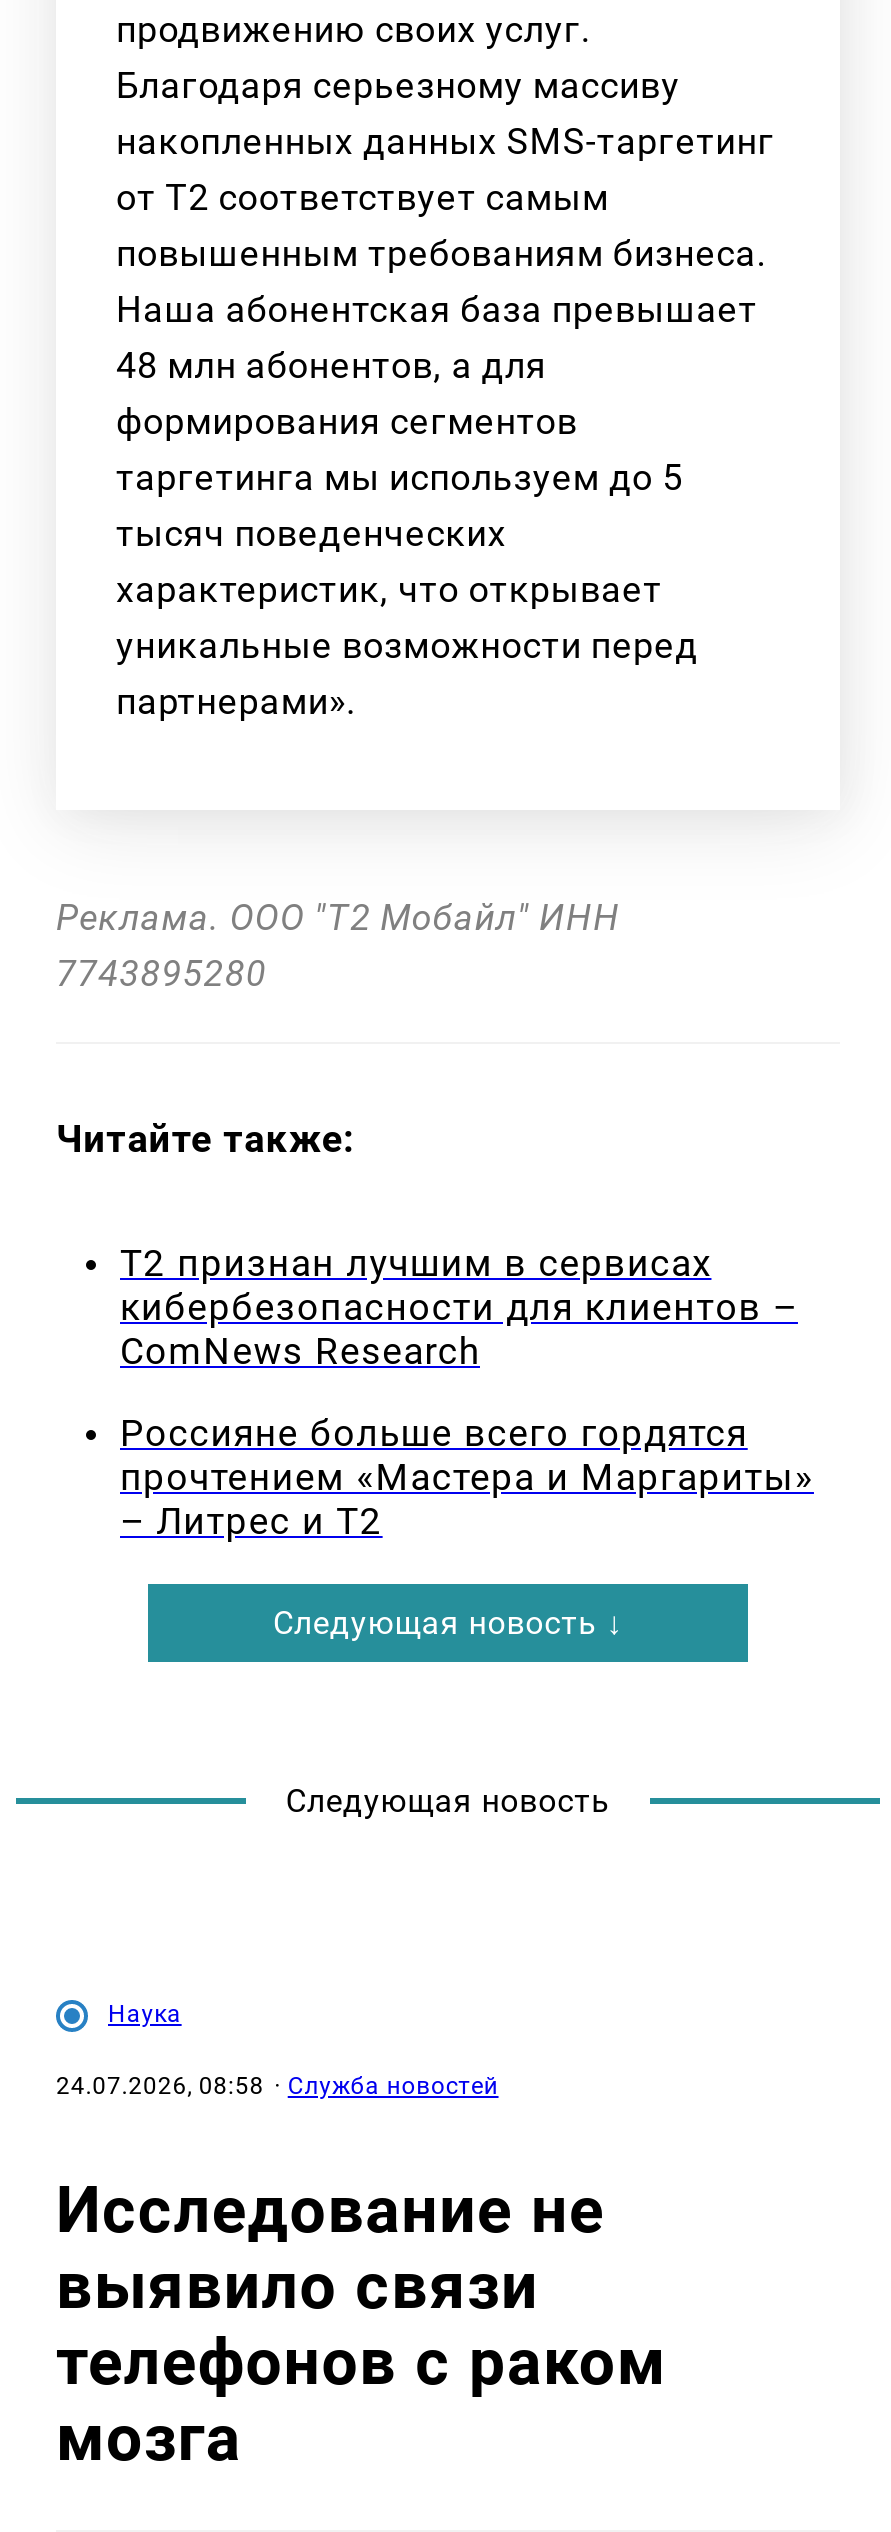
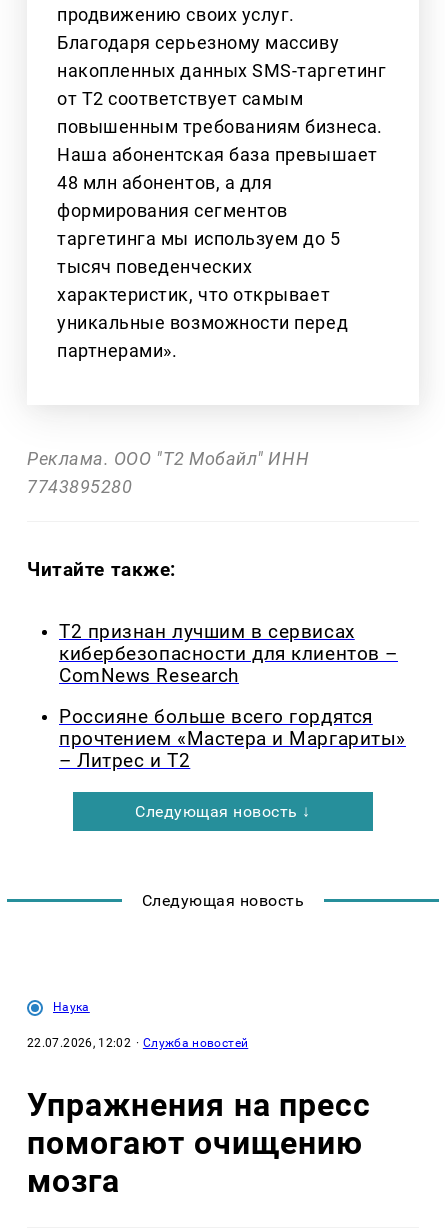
- 24.07.2026, 08:58 · Служба новостей
+ 22.07.2026, 12:02 · Служба новостей

- Исследование не
- выявило связи
- телефонов с раком
+ Упражнения на пресс
+ помогают очищению
